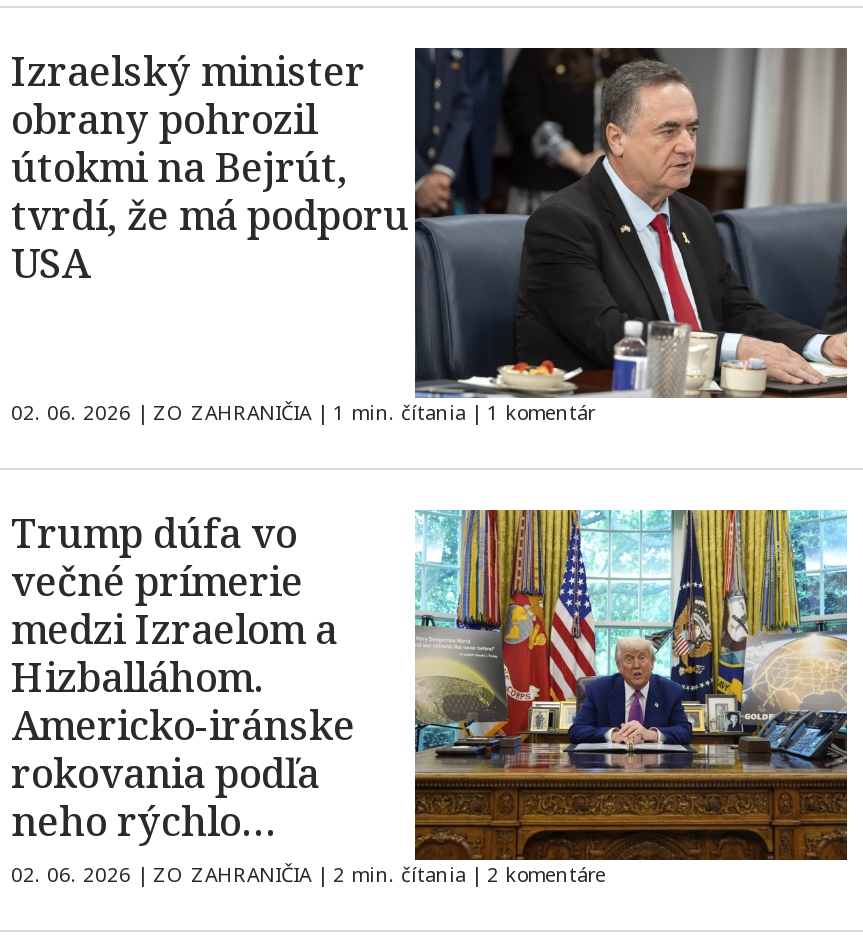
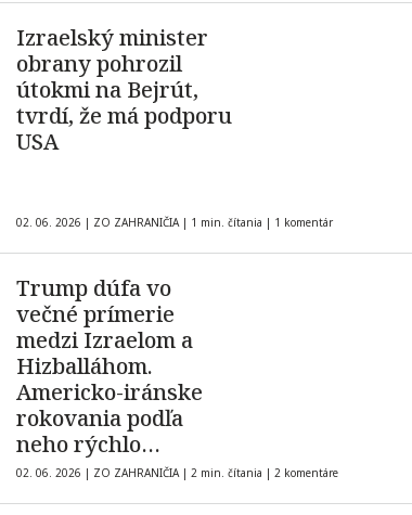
- [image]

- [image]
